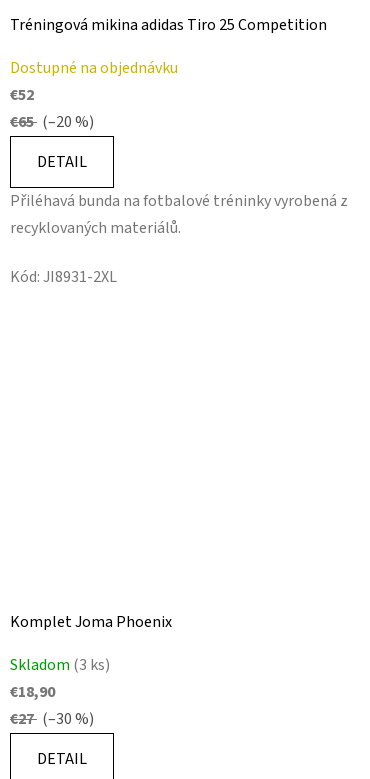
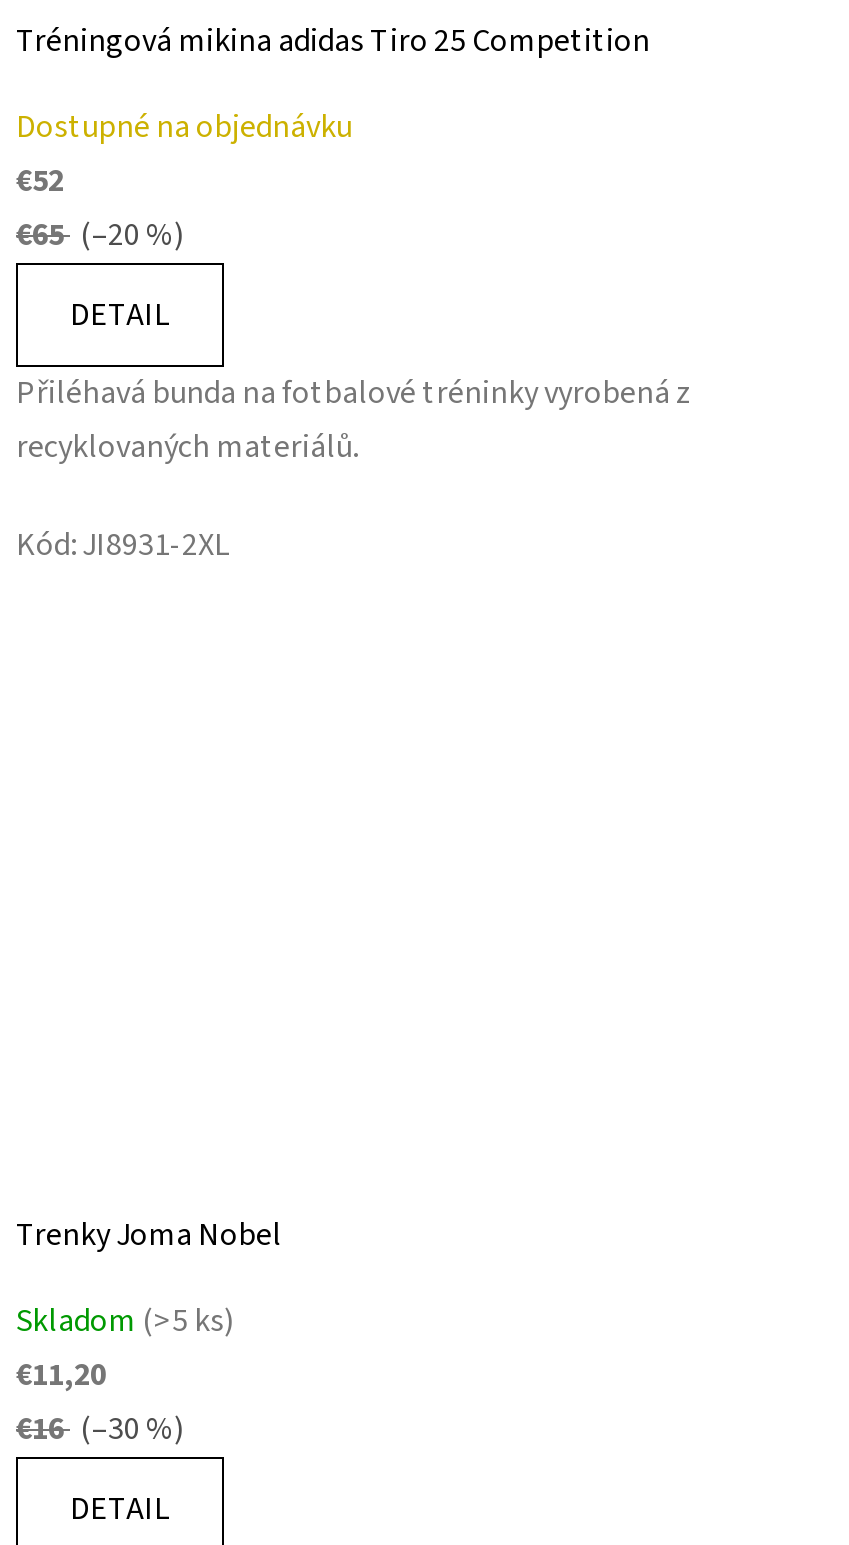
- Komplet Joma Phoenix
+ Trenky Joma Nobel

- Skladom (3 ks)
+ Skladom (>5 ks)

- €18,90
+ €11,20

- €27 (–30 %)
+ €16 (–30 %)
